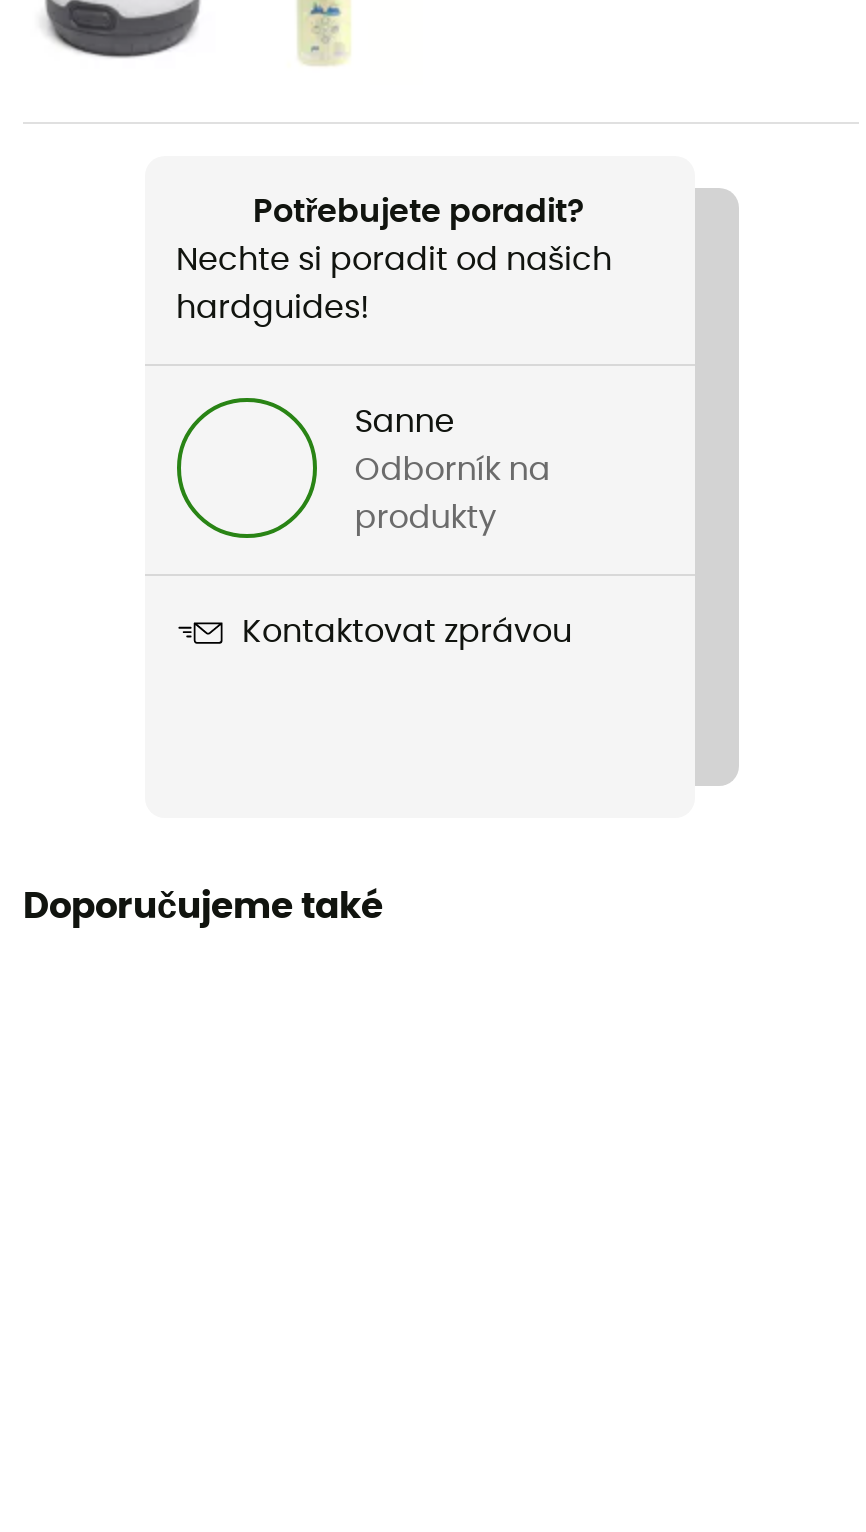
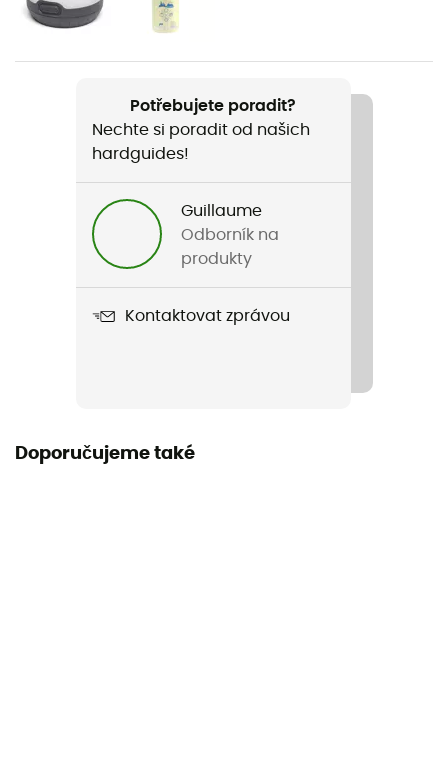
- Sanne
+ Guillaume
